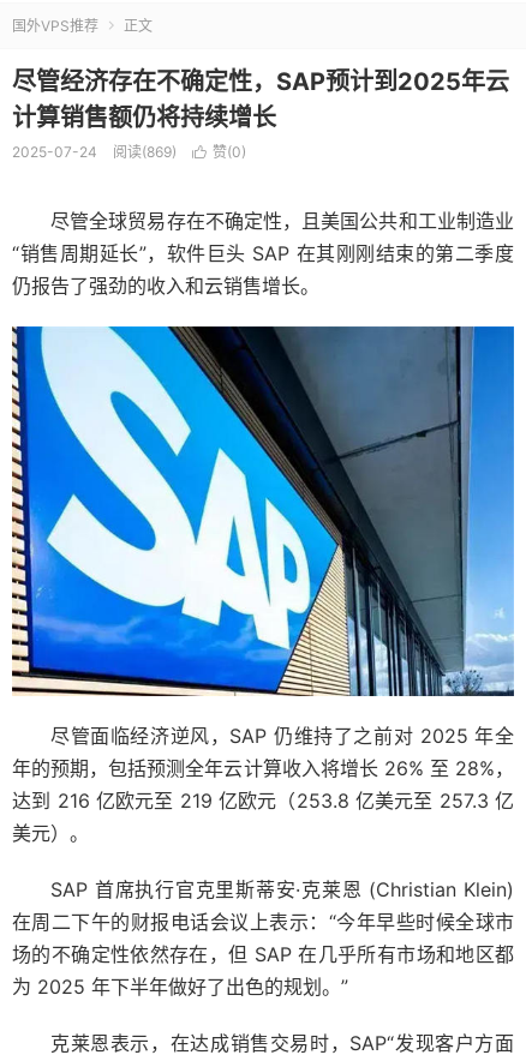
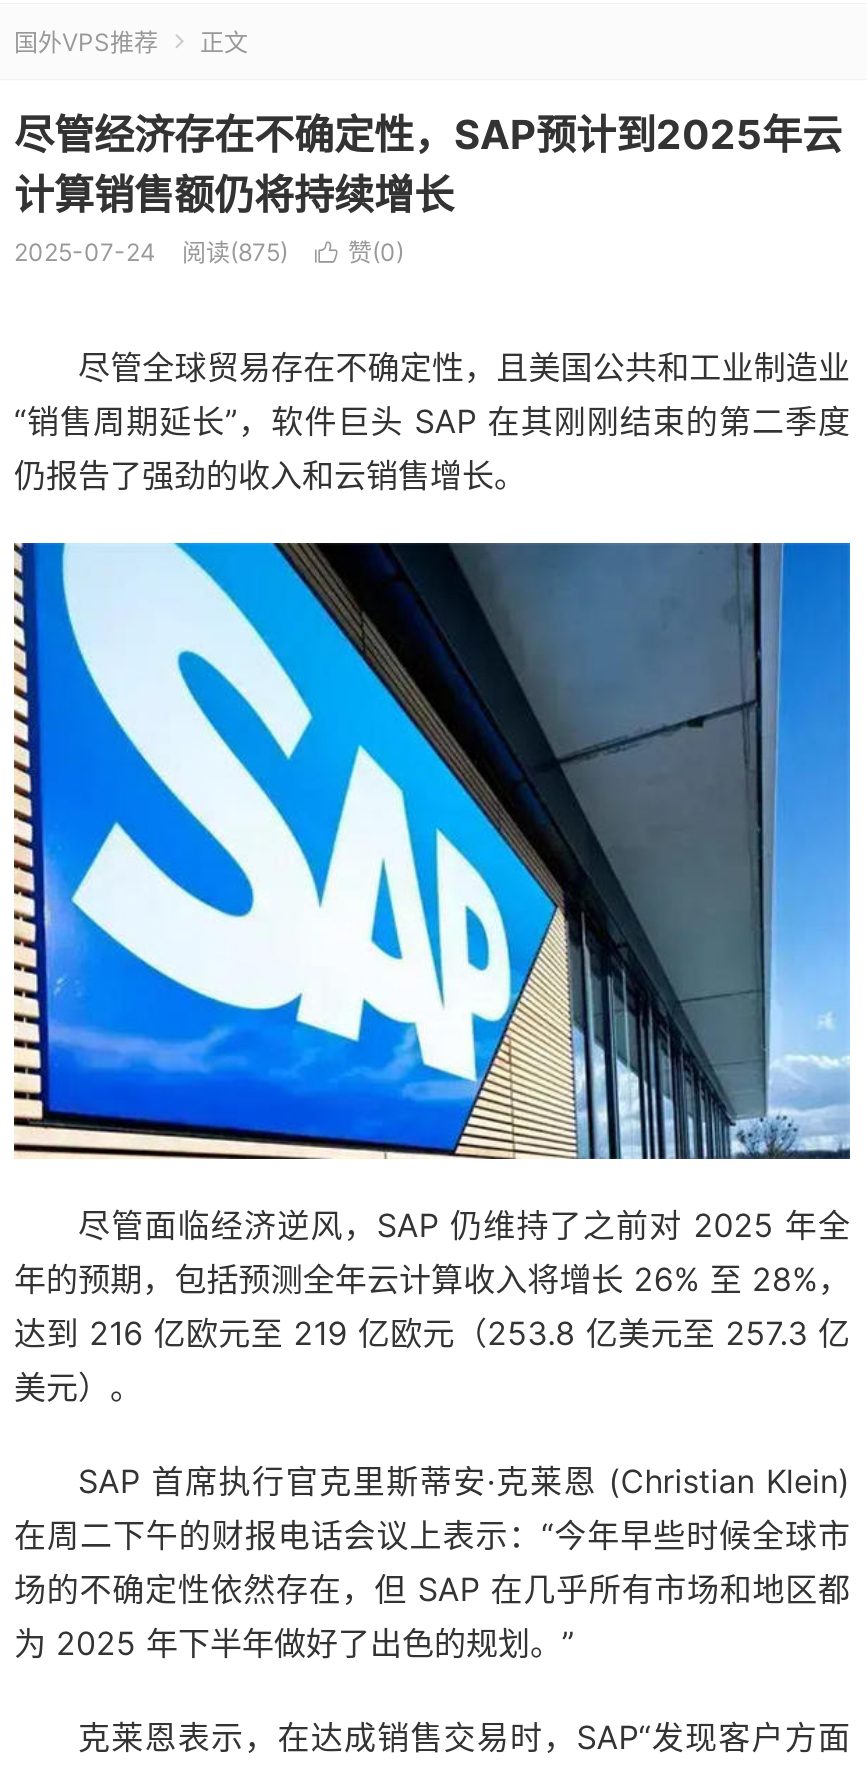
- 阅读(869)
+ 阅读(875)
